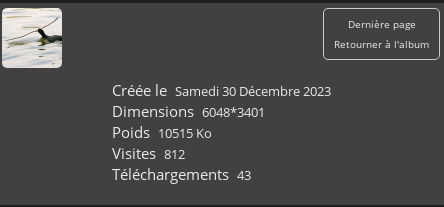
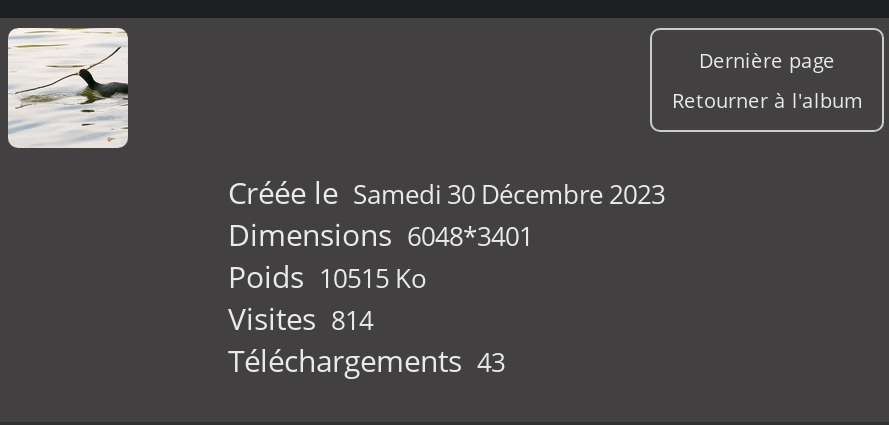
- Visites 812
+ Visites 814
